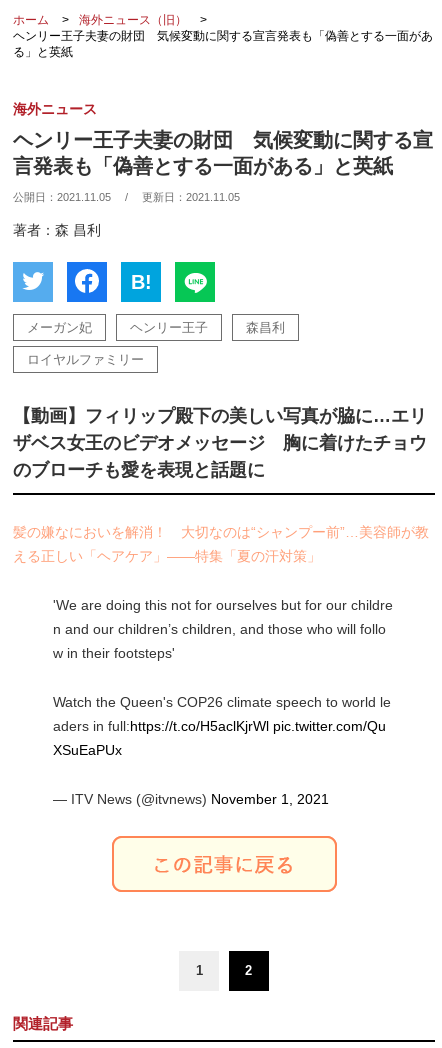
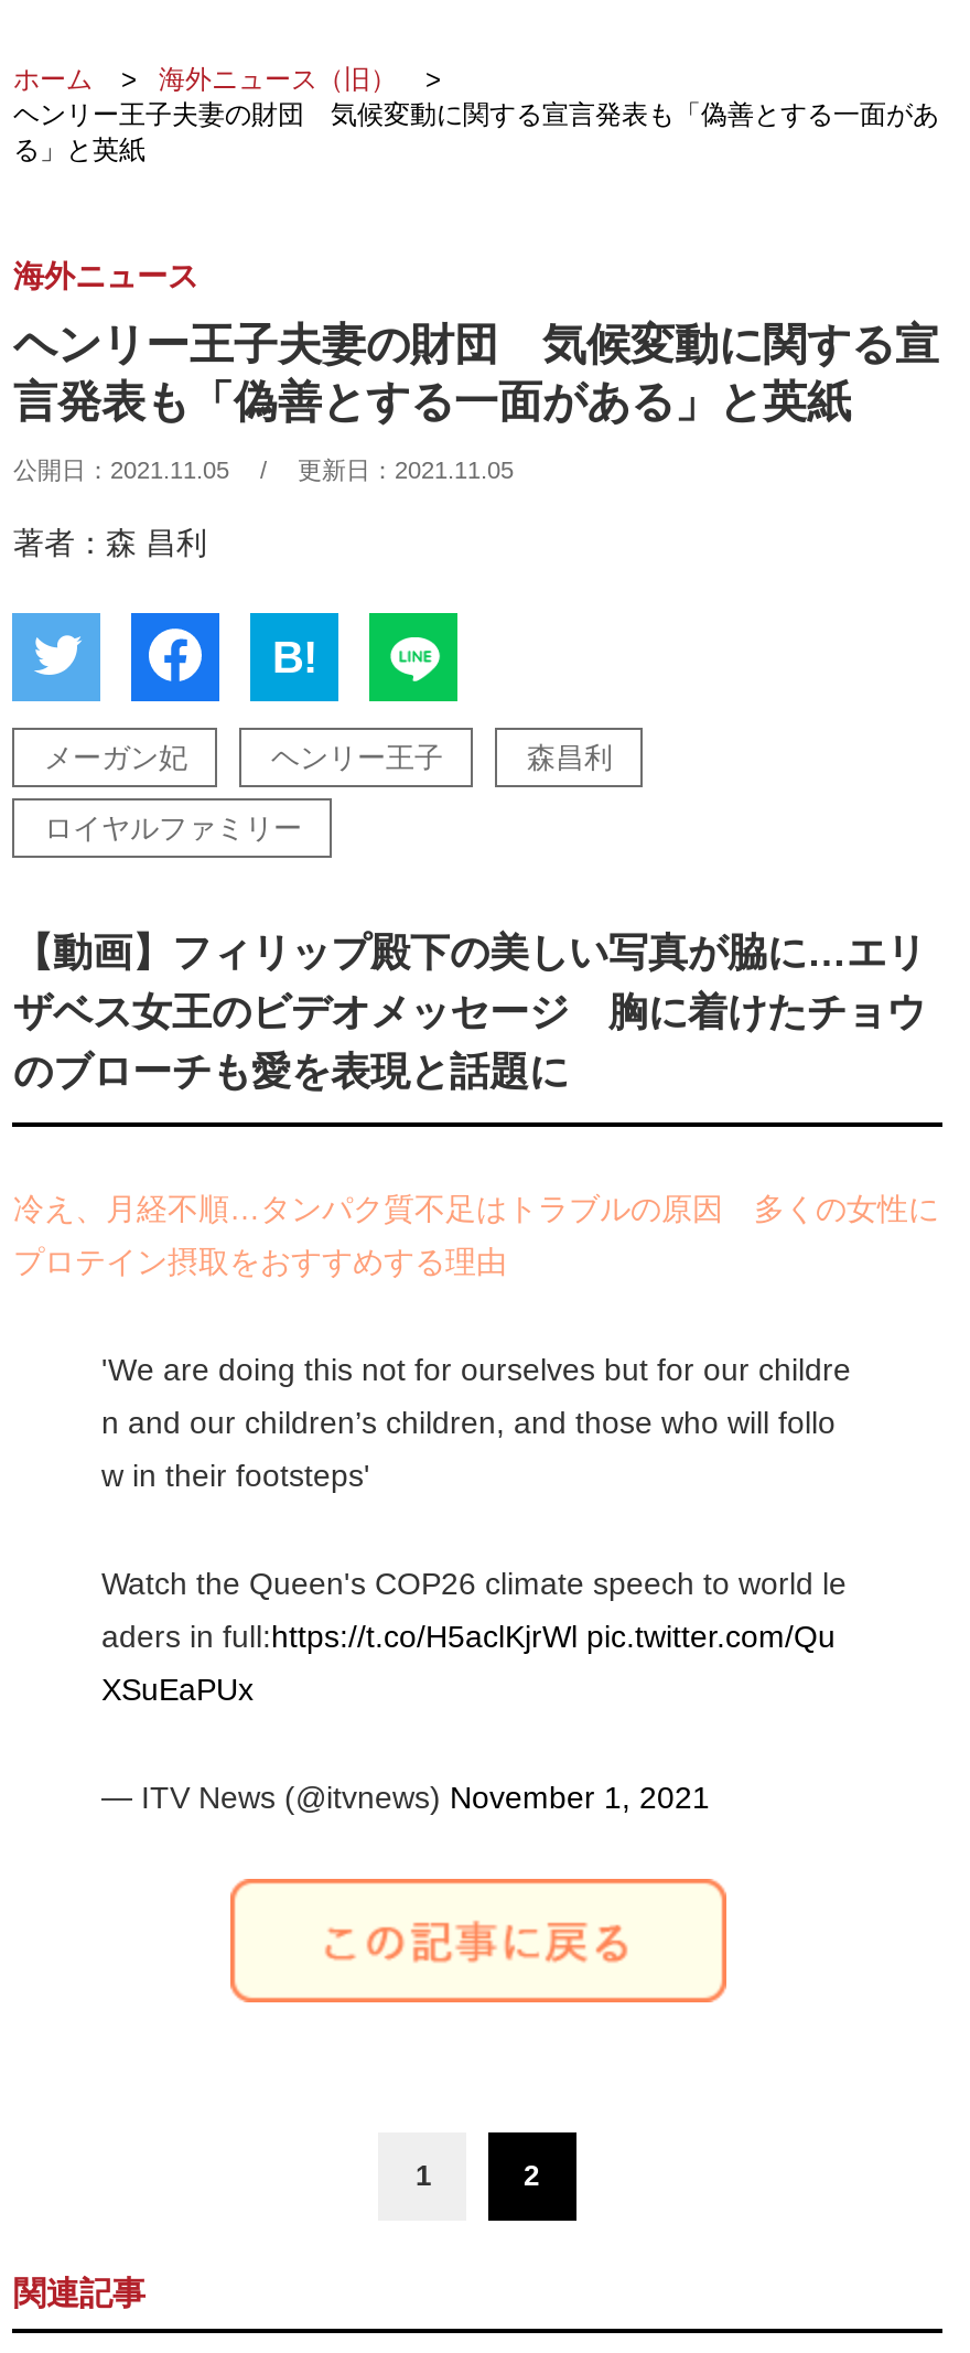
- 髪の嫌なにおいを解消！ 大切なのは“シャンプー前”…美容師が教
+ 冷え、月経不順…タンパク質不足はトラブルの原因 多くの女性に

- える正しい「ヘアケア」――特集「夏の汗対策」
+ プロテイン摂取をおすすめする理由
